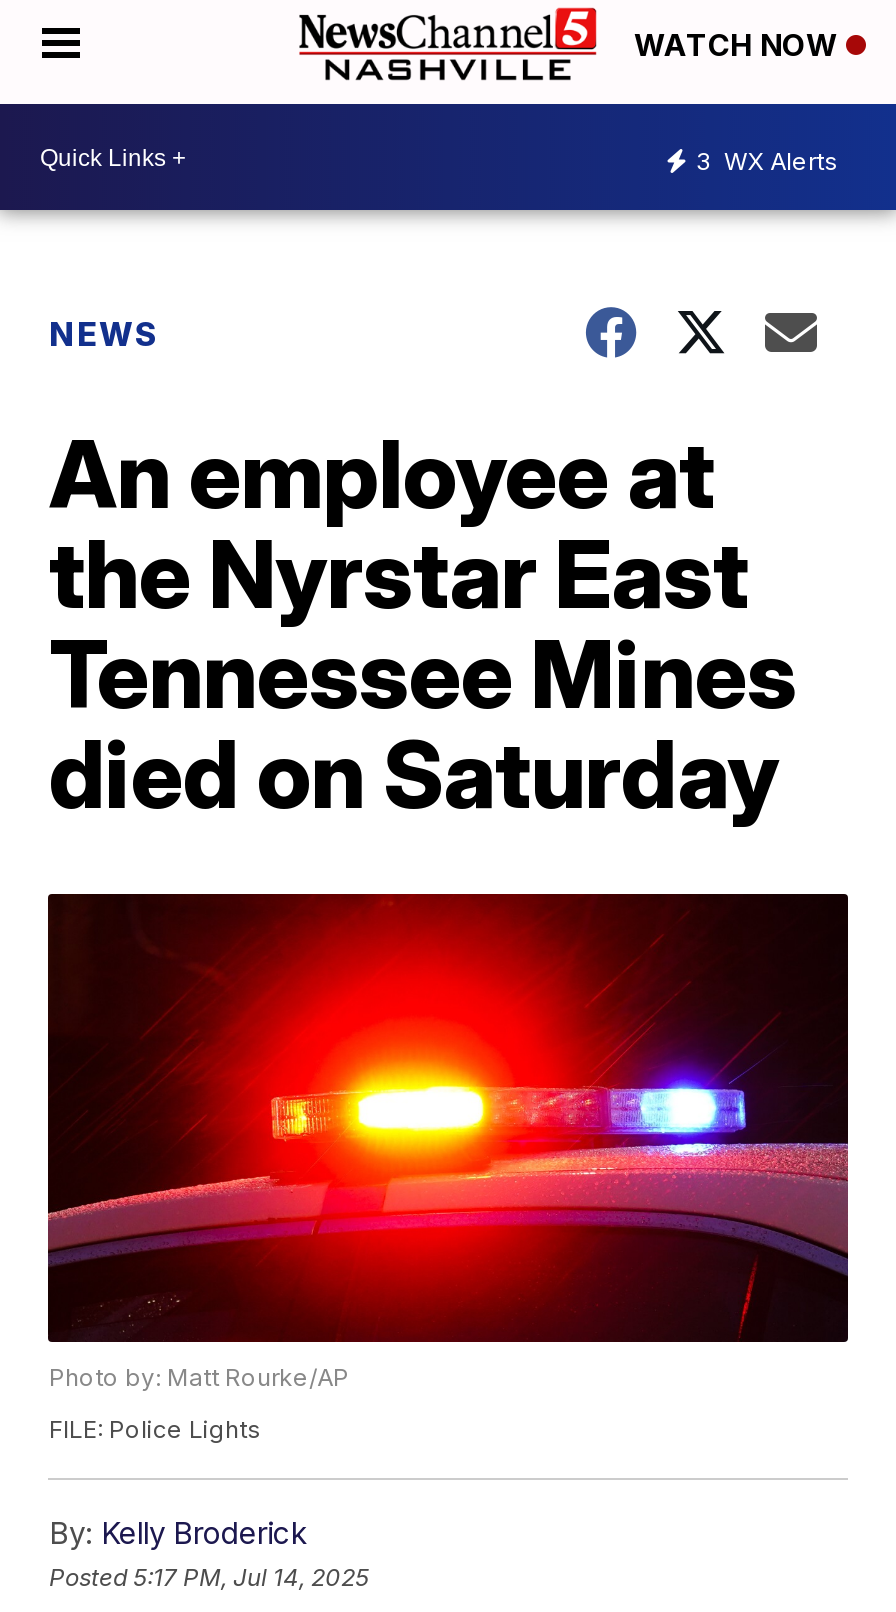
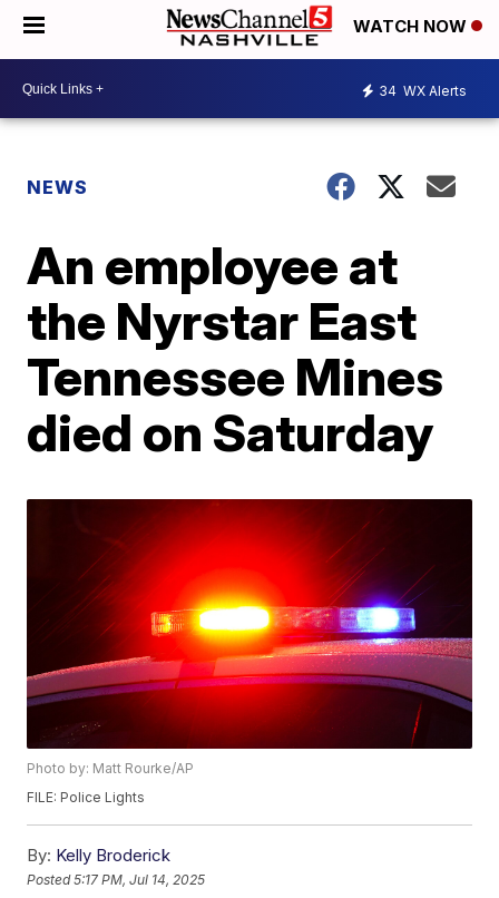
- 3 WX Alerts
+ 34 WX Alerts
